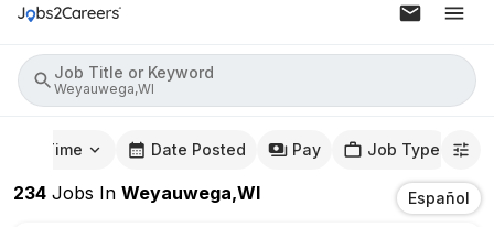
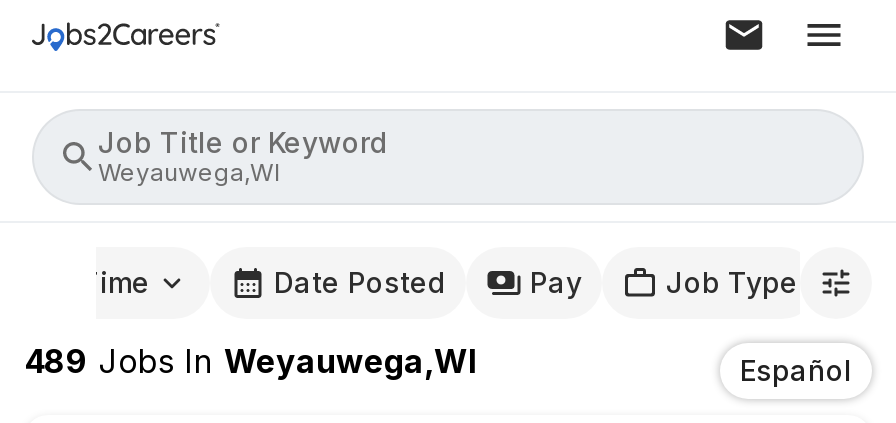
- 234 Jobs In Weyauwega,WI
+ 489 Jobs In Weyauwega,WI
